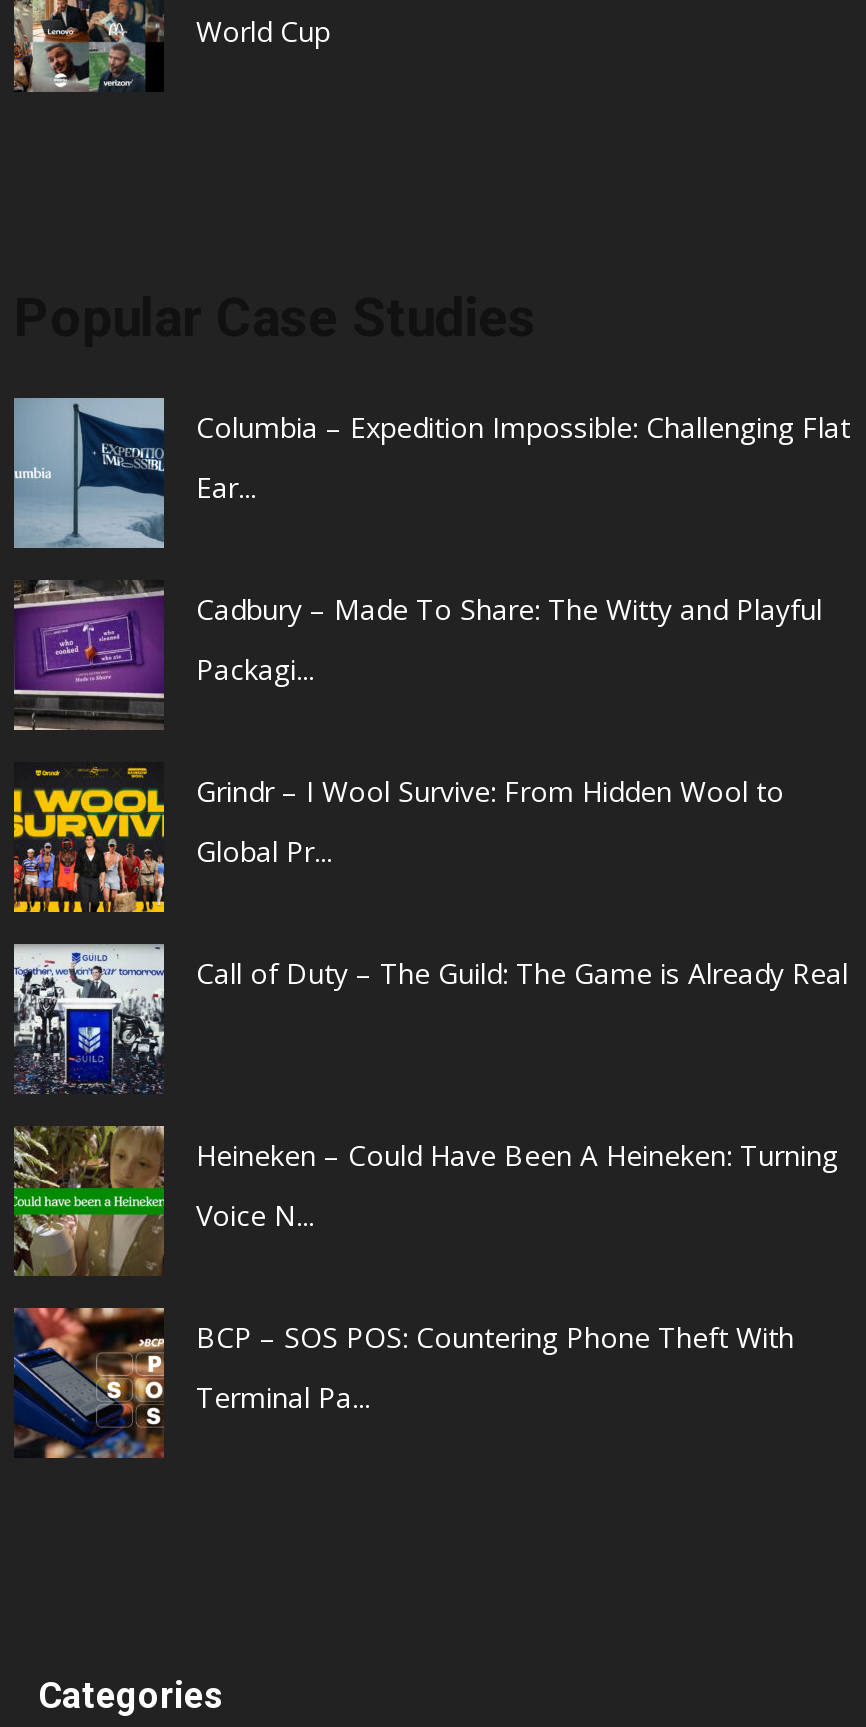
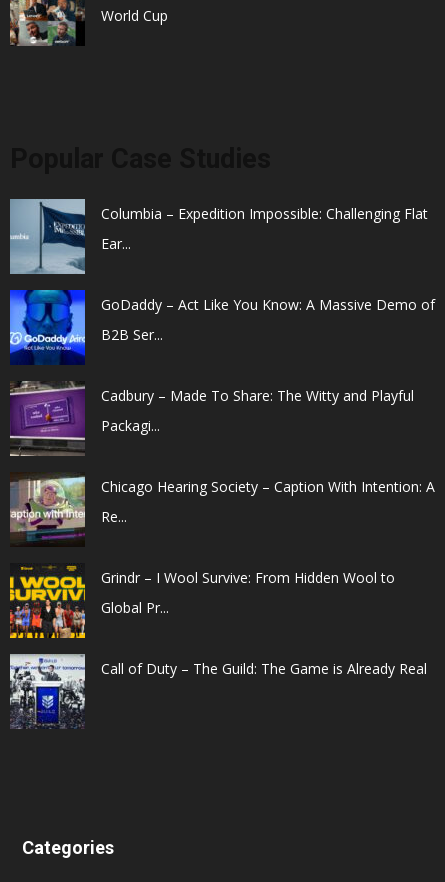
+ [image]
+ GoDaddy – Act Like You Know: A Massive Demo of
+ B2B Ser...

moved down: [image] | Cadbury – Made To Share: The Witty and Playful | Packagi...

+ [image]
+ Chicago Hearing Society – Caption With Intention: A
+ Re...

moved down: [image] | Grindr – I Wool Survive: From Hidden Wool to | Global Pr... | Call of Duty – The Guild: The Game is Already Real

moved down: [image]

- [image]
- Heineken – Could Have Been A Heineken: Turning
- Voice N...
- BCP – SOS POS: Countering Phone Theft With
- Terminal Pa...

- [image]
